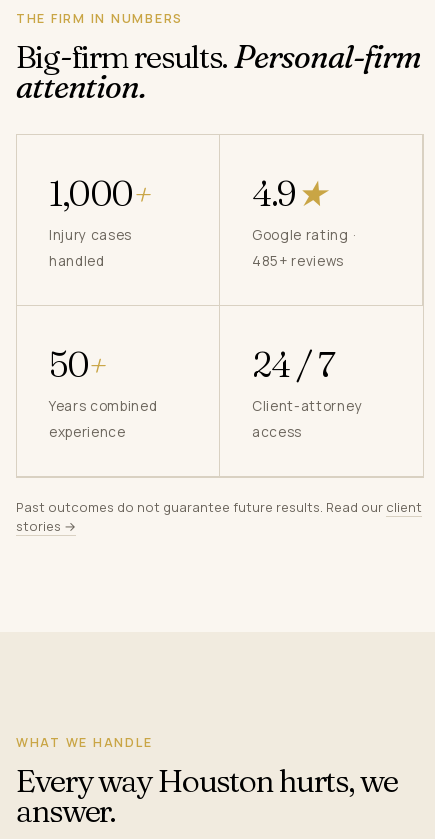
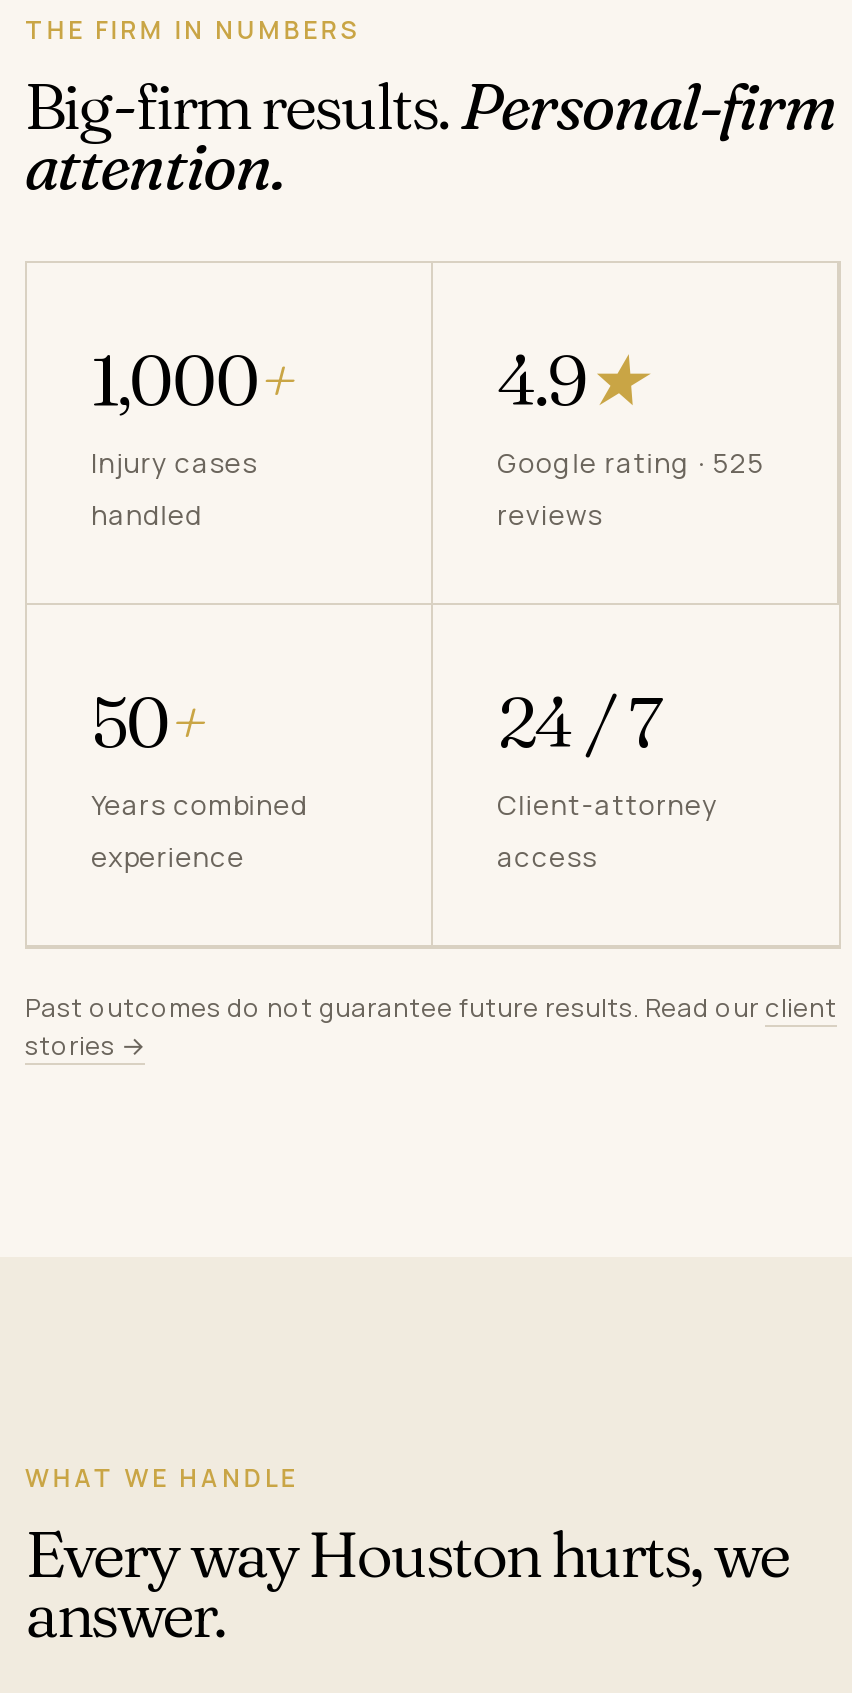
- Google rating ·
- 485+ reviews
+ Google rating · 525
+ reviews
